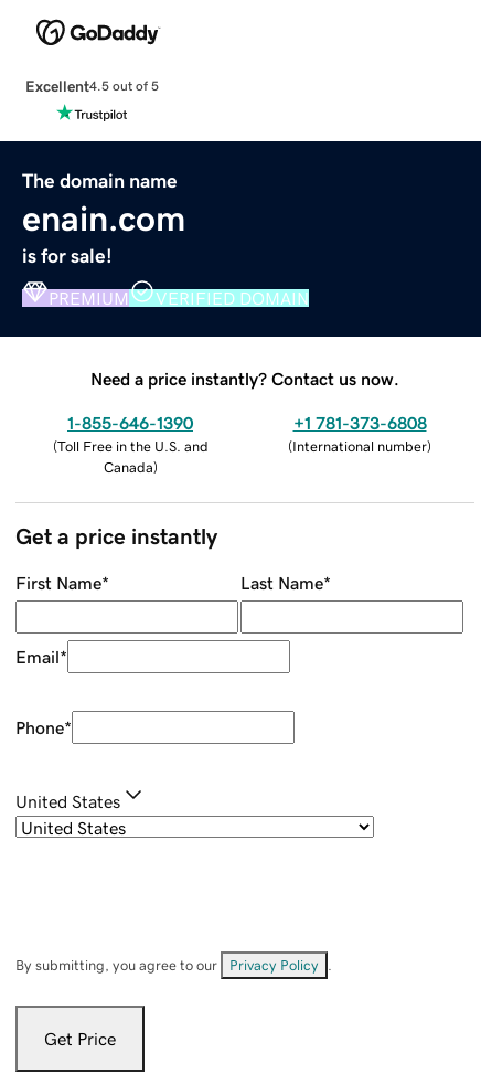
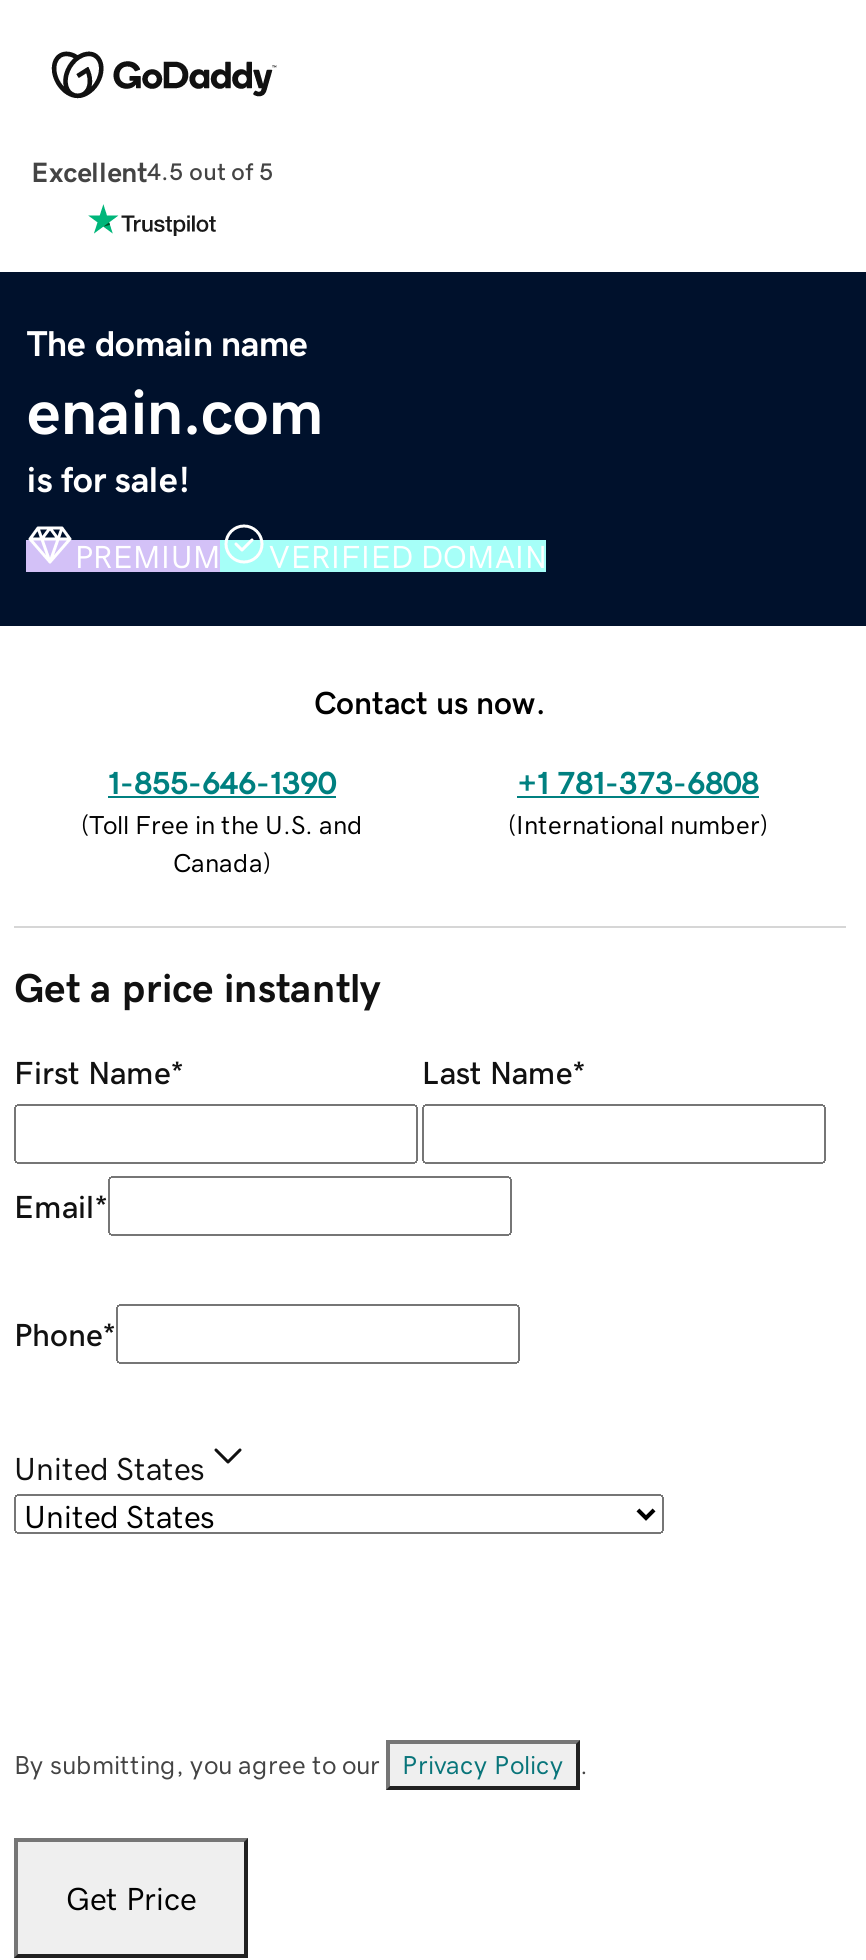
- Need a price instantly? Contact us now.
+ Contact us now.
